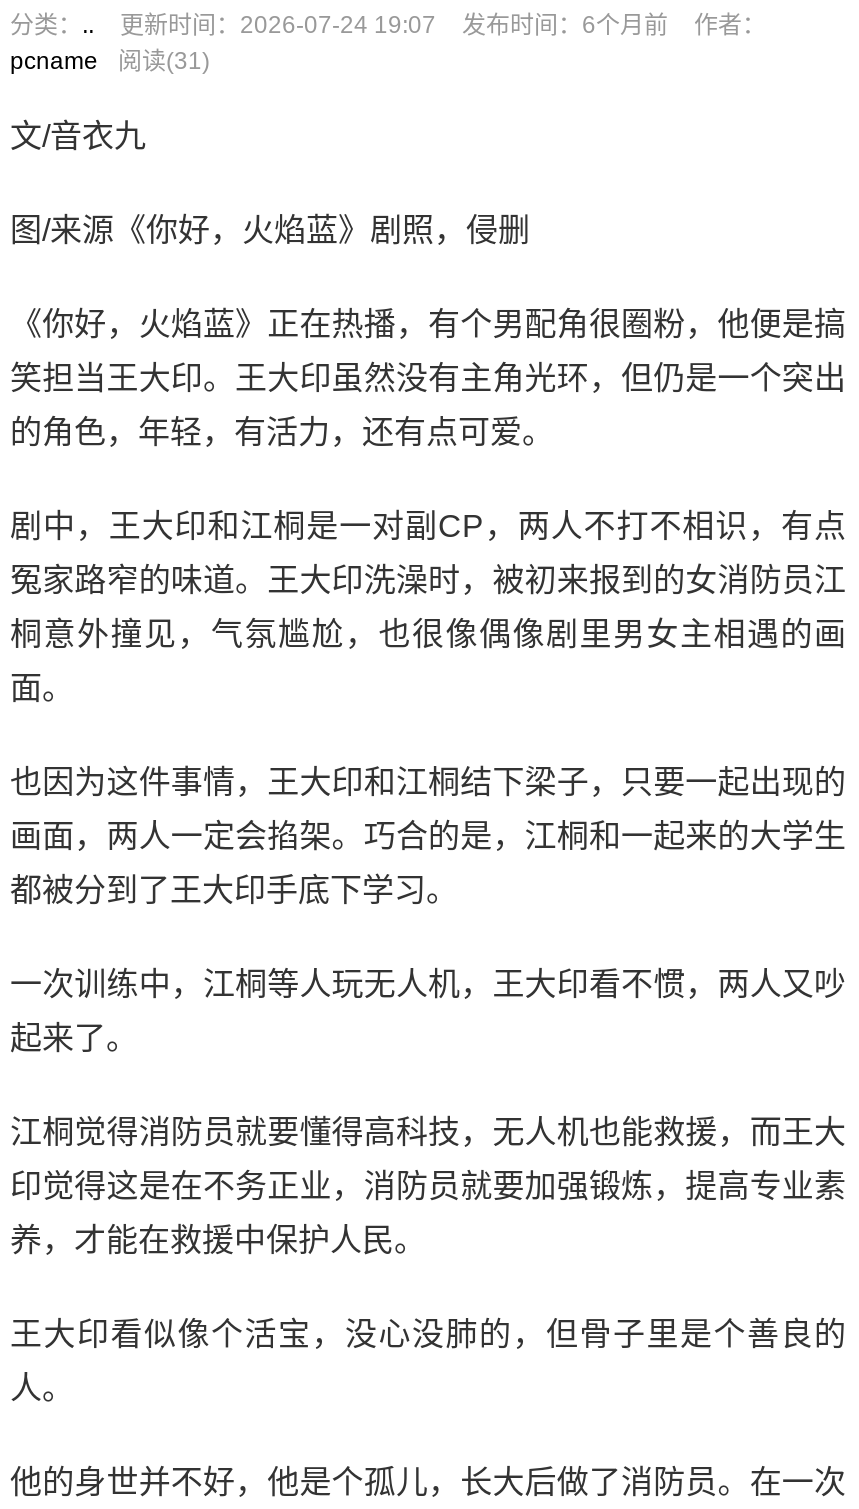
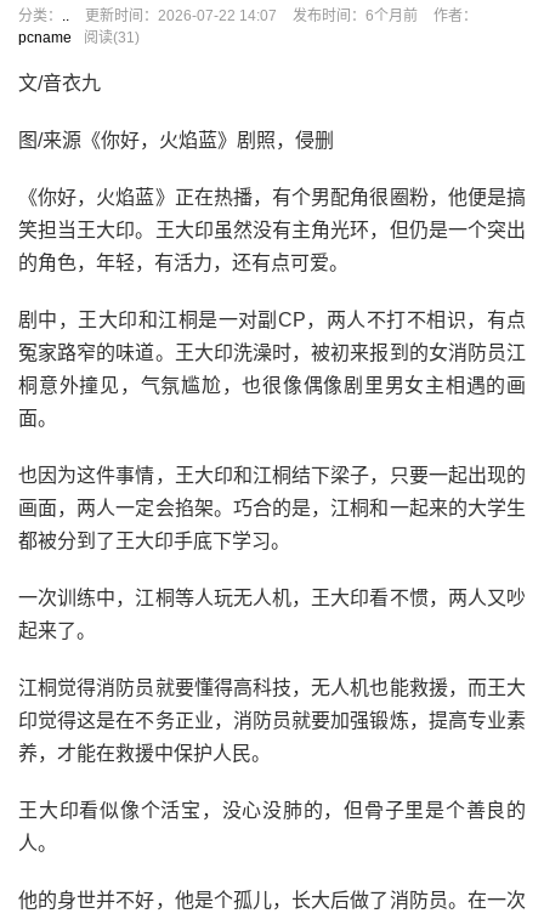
- 分类：.. 更新时间：2026-07-24 19:07 发布时间：6个月前 作者：
+ 分类：.. 更新时间：2026-07-22 14:07 发布时间：6个月前 作者：
